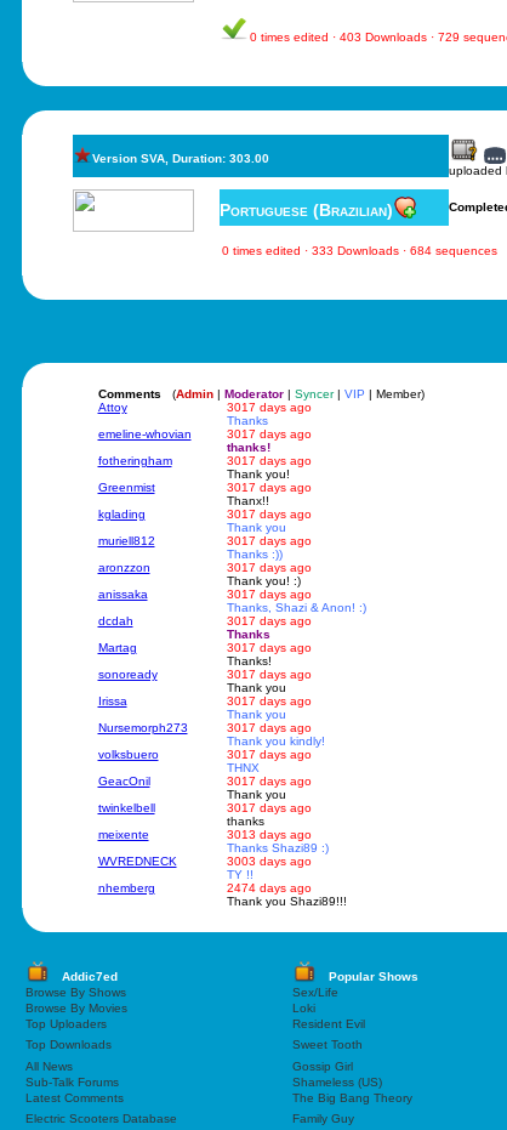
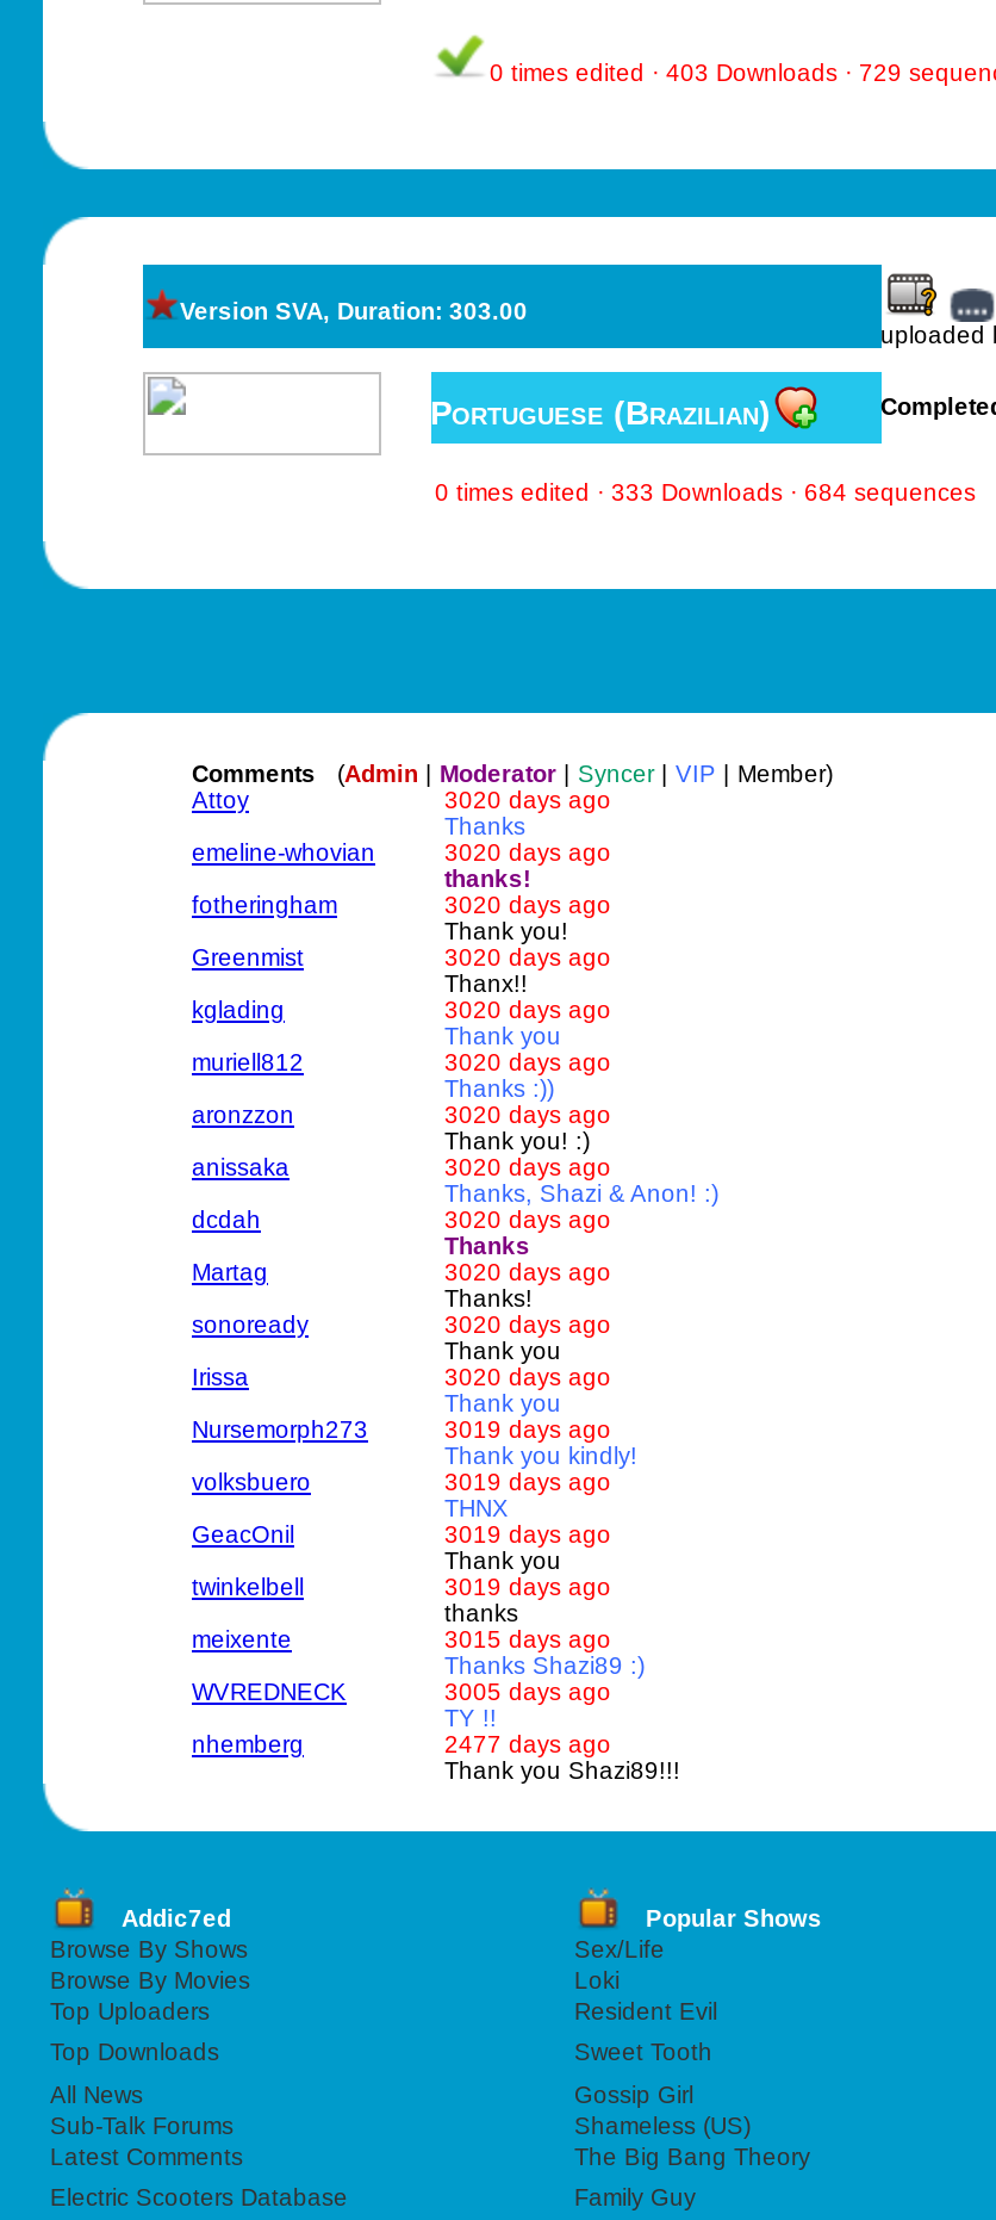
- 3017 days ago
+ 3020 days ago

- 3017 days ago
+ 3020 days ago

- 3017 days ago
+ 3020 days ago

- 3017 days ago
+ 3020 days ago

- 3017 days ago
+ 3020 days ago

- 3017 days ago
+ 3020 days ago

- 3017 days ago
+ 3020 days ago

- 3017 days ago
+ 3020 days ago

- 3017 days ago
+ 3020 days ago

- 3017 days ago
+ 3020 days ago

- 3017 days ago
+ 3020 days ago

- 3017 days ago
+ 3020 days ago

- 3017 days ago
+ 3019 days ago

- 3017 days ago
+ 3019 days ago

- 3017 days ago
+ 3019 days ago

- 3017 days ago
+ 3019 days ago

- 3013 days ago
+ 3015 days ago

- 3003 days ago
+ 3005 days ago

- 2474 days ago
+ 2477 days ago
